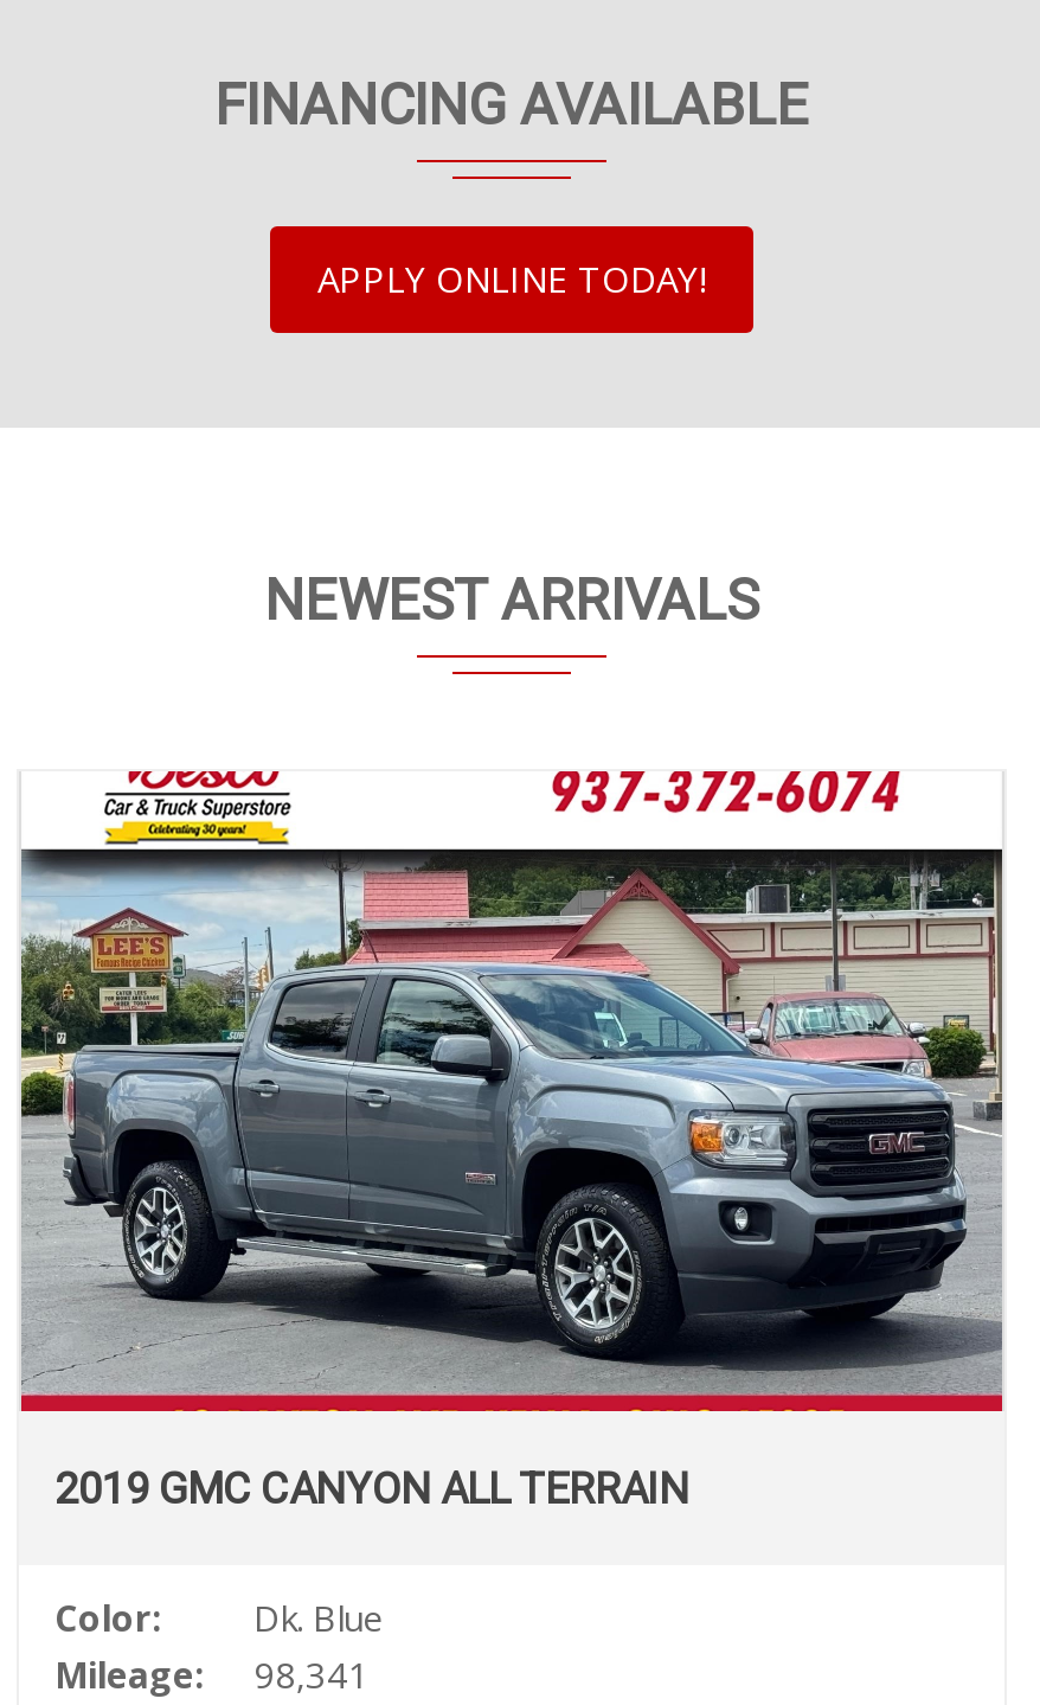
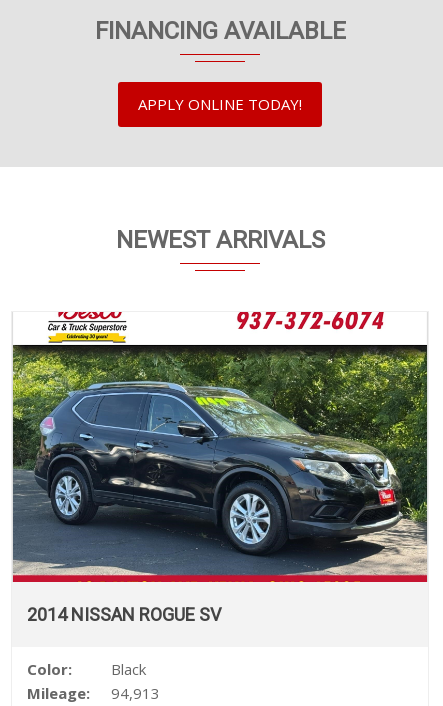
- [image]
- 2019 GMC CANYON ALL TERRAIN
+ [image]
+ 2014 NISSAN ROGUE SV

- Dk. Blue
+ Black

- Mileage: 98,341
+ Mileage: 94,913
